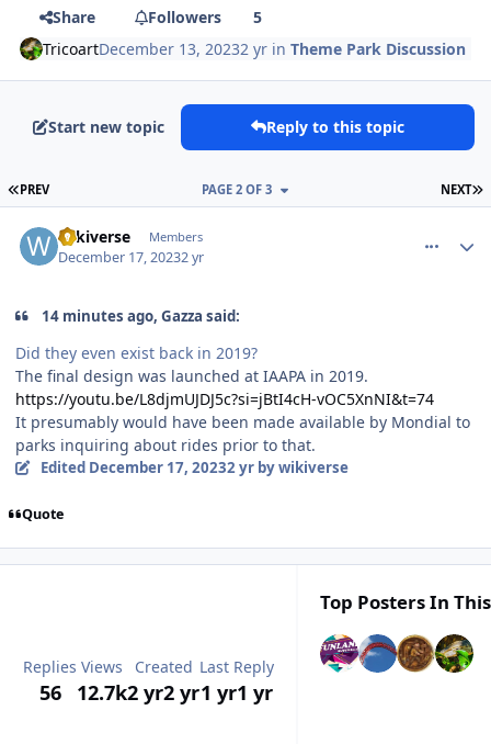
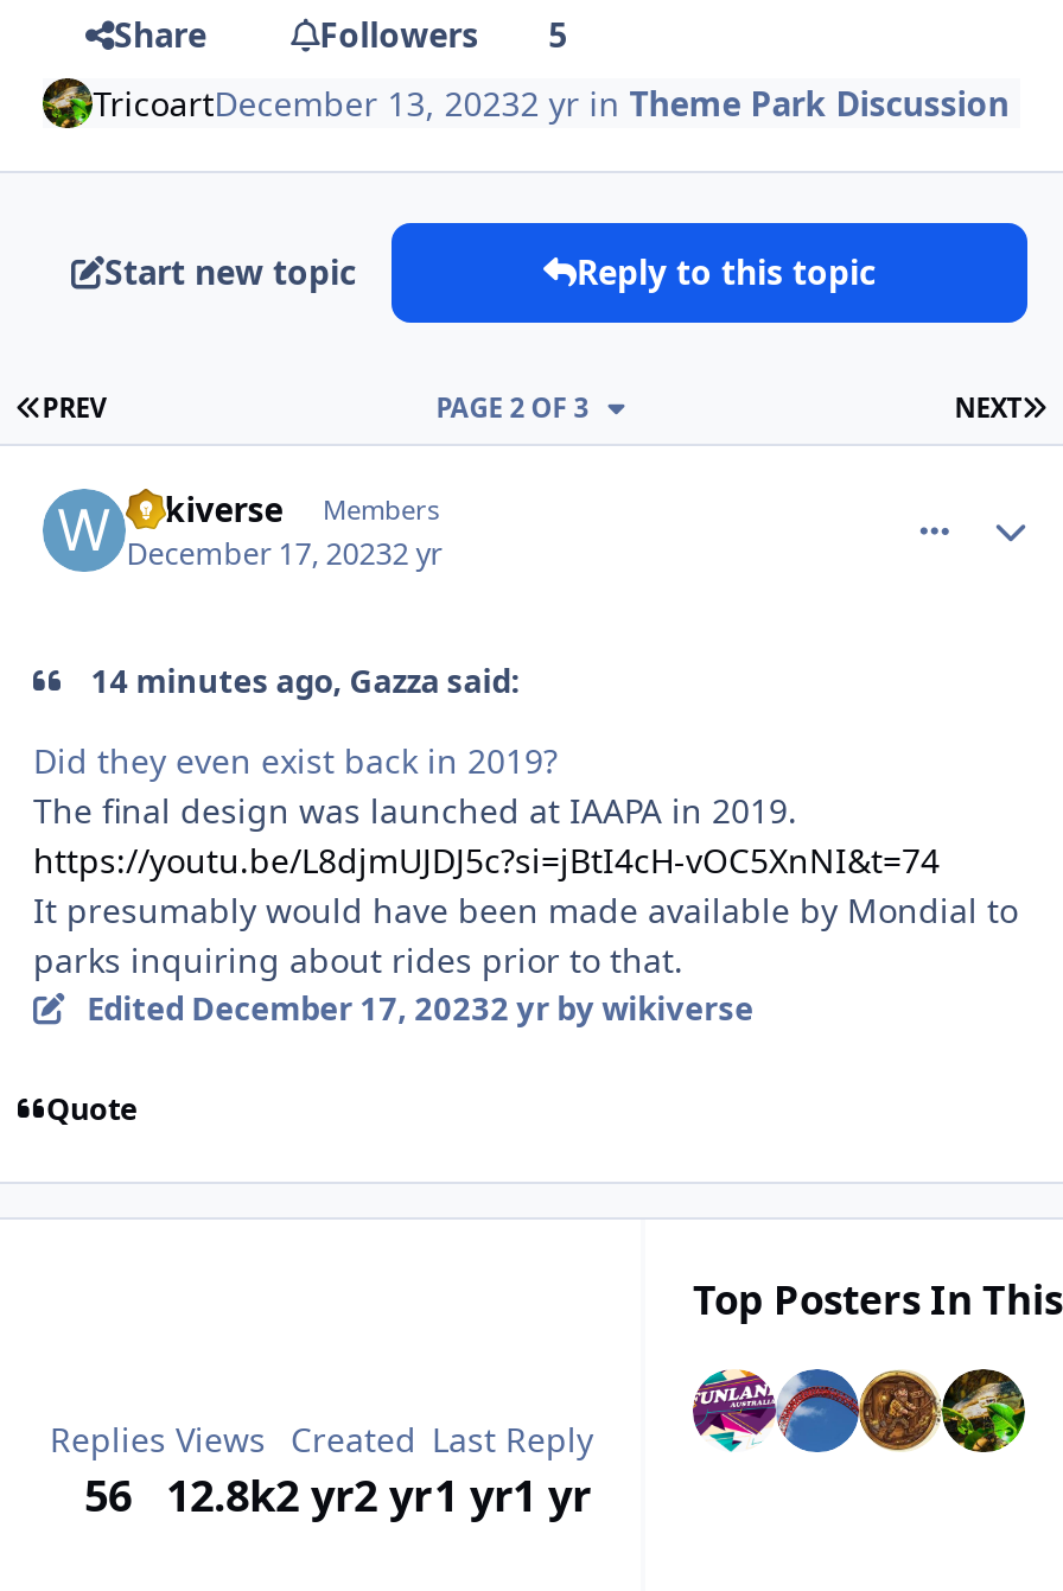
- 56 12.7k 2 yr2 yr 1 yr1 yr
+ 56 12.8k 2 yr2 yr 1 yr1 yr
